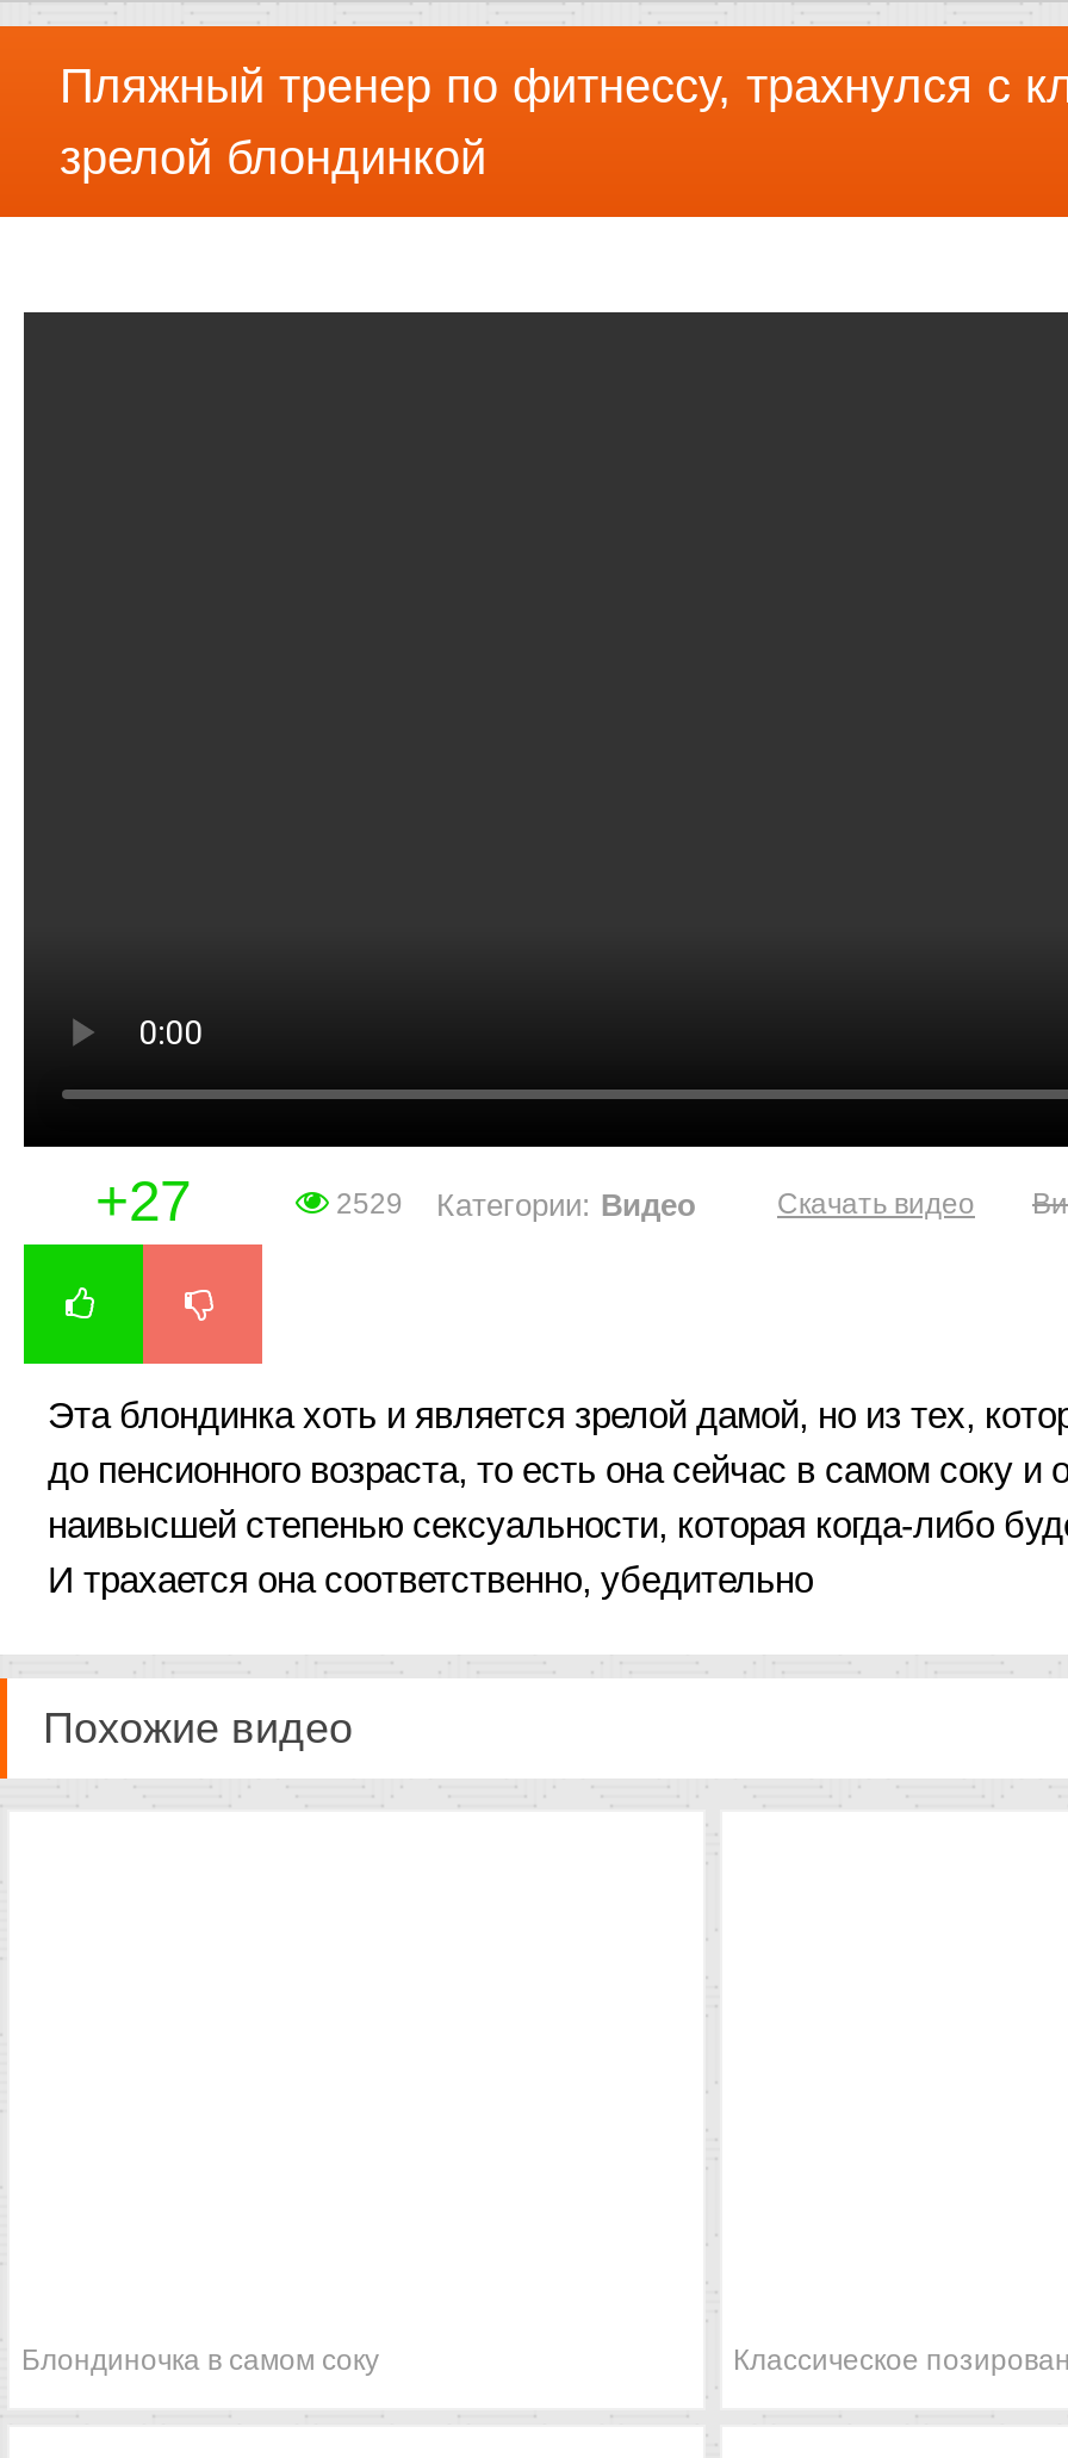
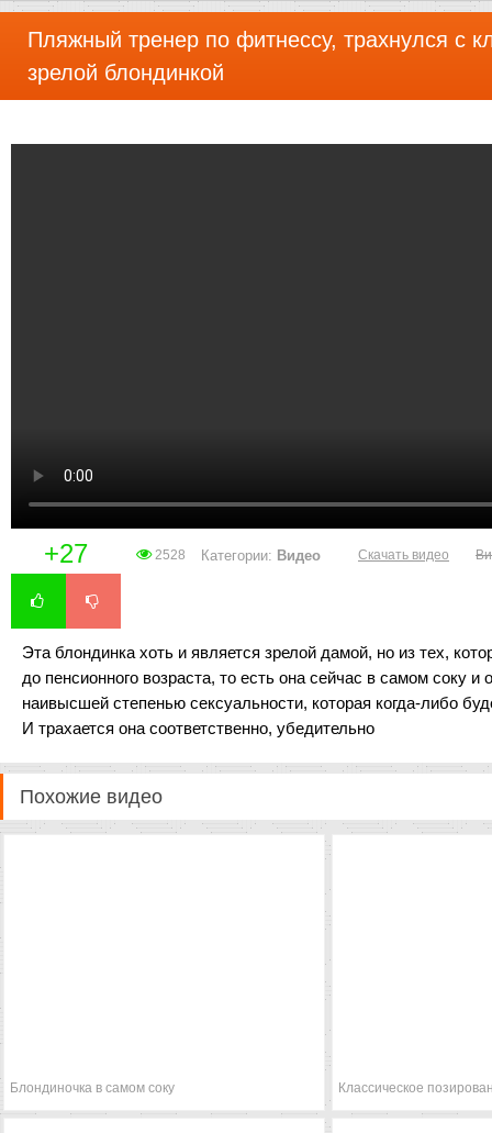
- 2529 Категории: Видео
+ 2528 Категории: Видео
